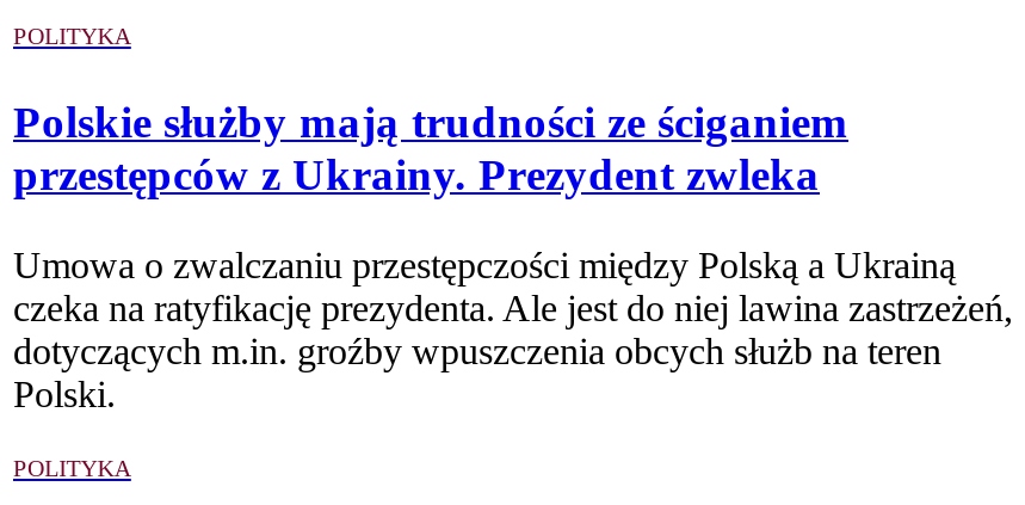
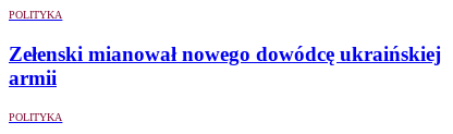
- Polskie służby mają trudności ze ściganiem
- przestępców z Ukrainy. Prezydent zwleka
- Umowa o zwalczaniu przestępczości między Polską a Ukrainą
- czeka na ratyfikację prezydenta. Ale jest do niej lawina zastrzeżeń,
- dotyczących m.in. groźby wpuszczenia obcych służb na teren
- Polski.
+ Zełenski mianował nowego dowódcę ukraińskiej
+ armii
